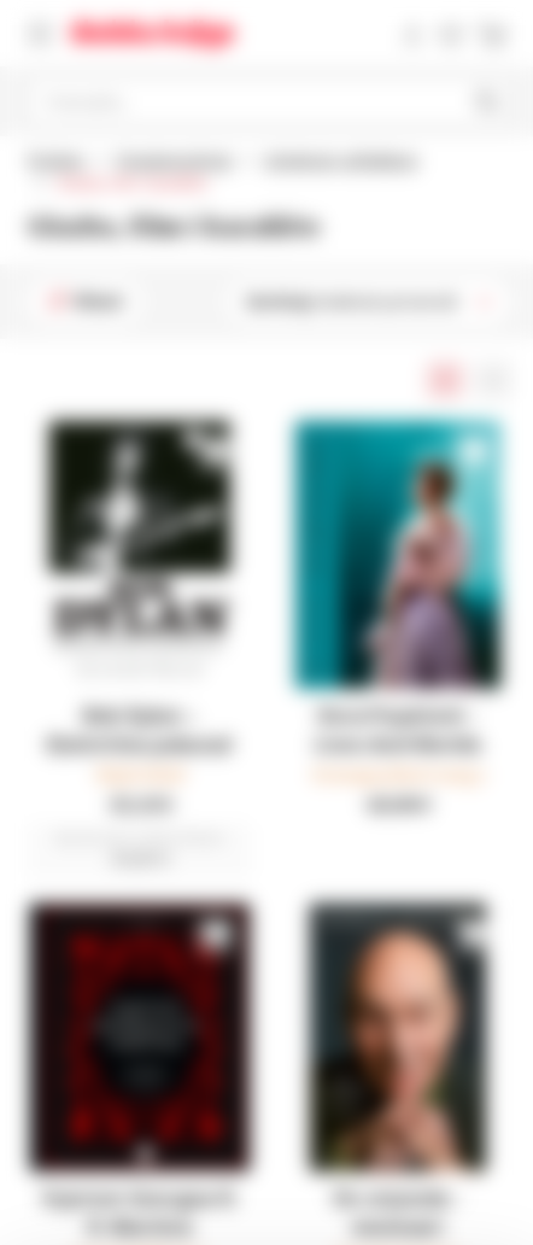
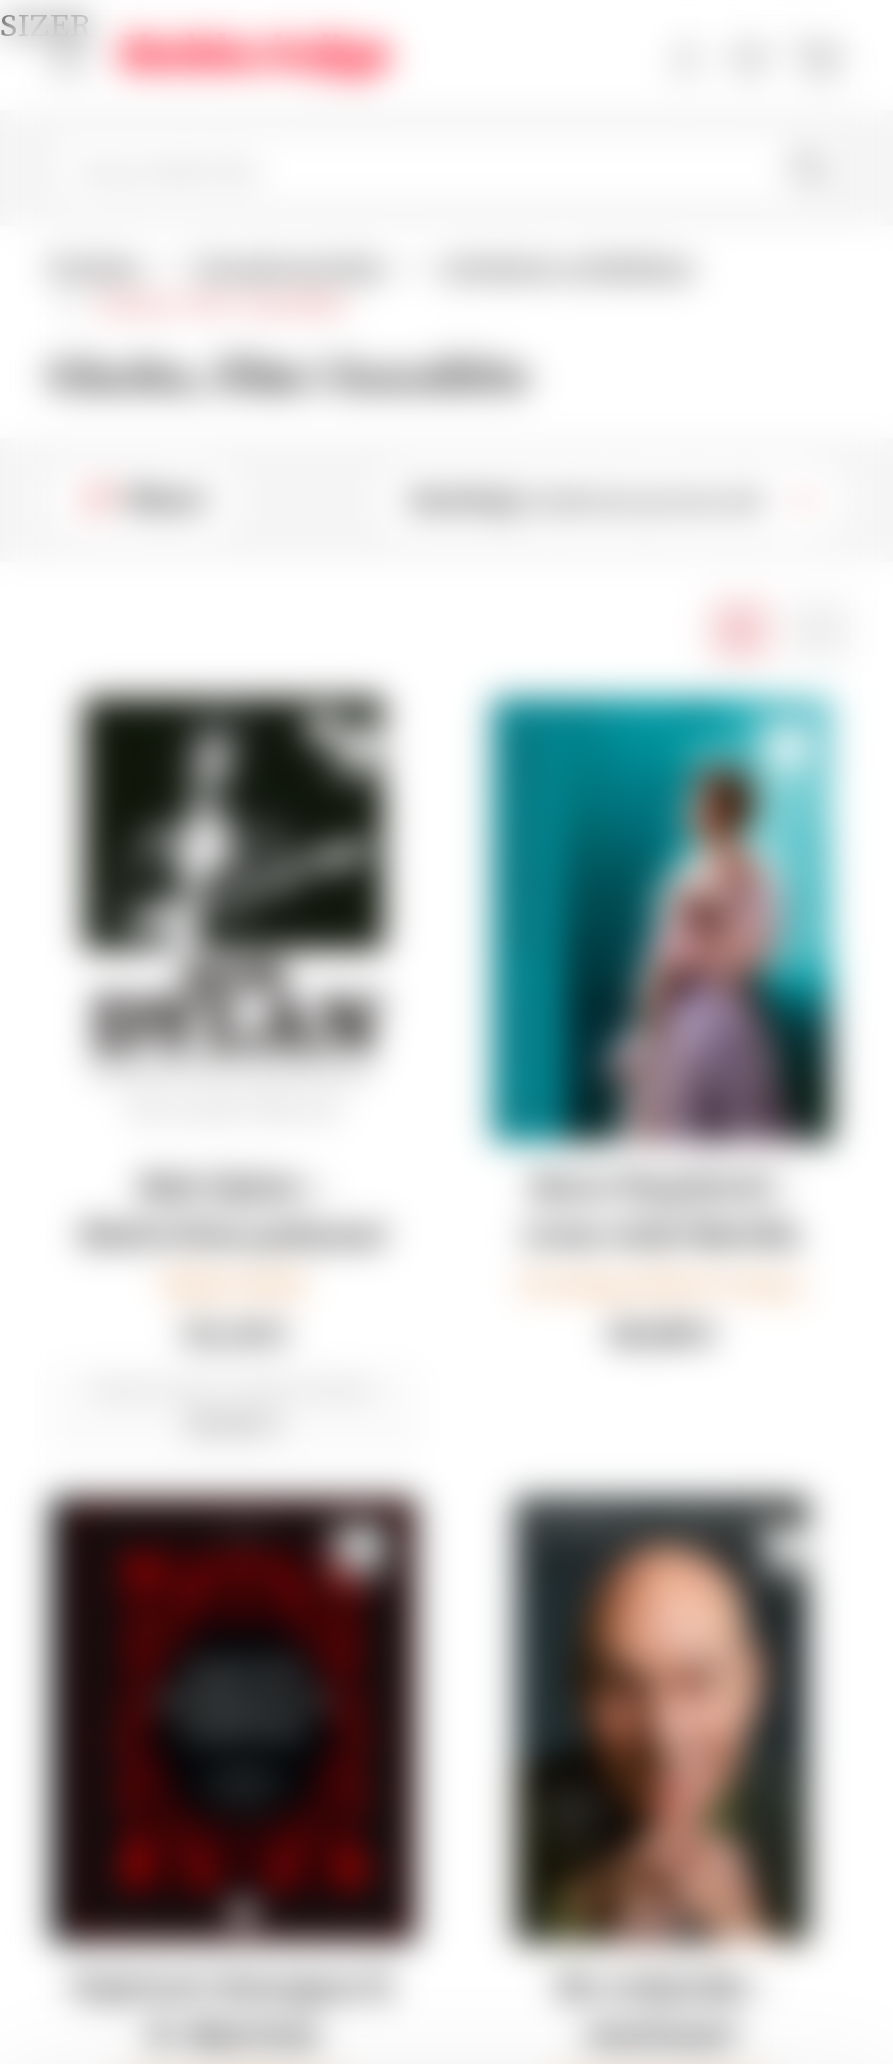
+ SIZER
